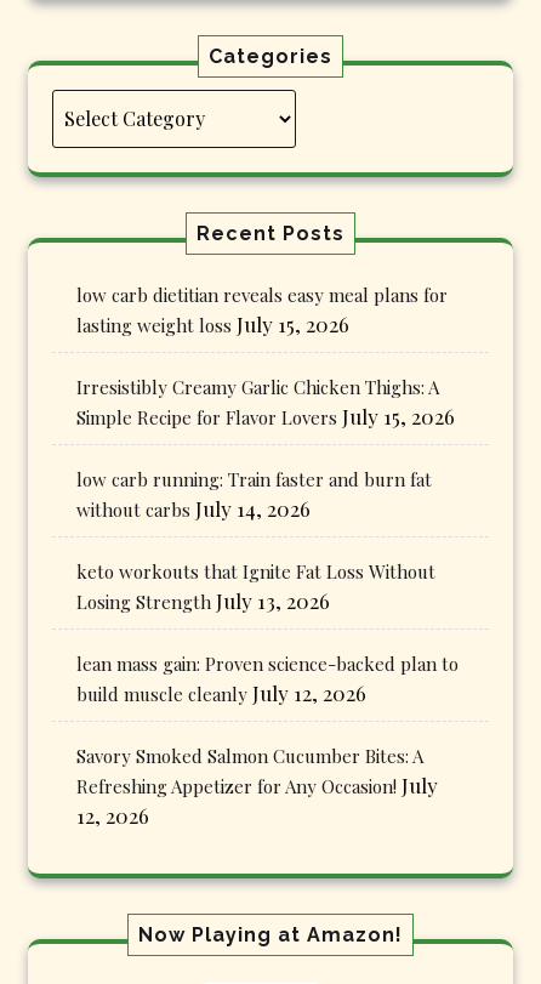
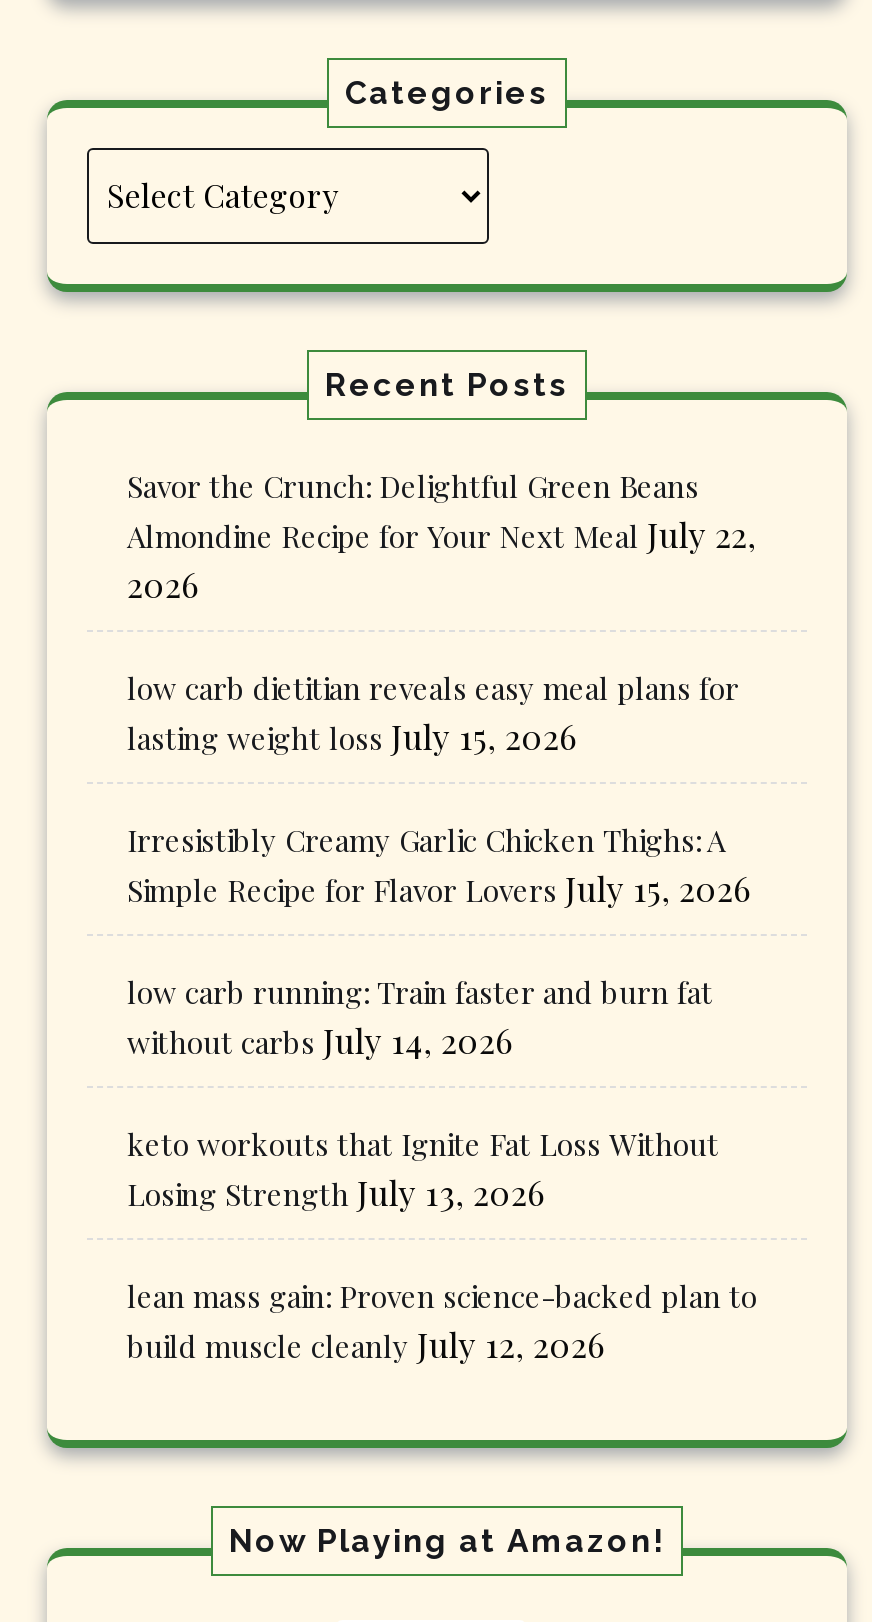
+ Savor the Crunch: Delightful Green Beans
+ Almondine Recipe for Your Next Meal July 22,
+ 2026

moved down: low carb dietitian reveals easy meal plans for | lasting weight loss July 15, 2026 | Irresistibly Creamy Garlic Chicken Thighs: A | ... | lean mass gain: Proven science-backed plan to | build muscle cleanly July 12, 2026

- Savory Smoked Salmon Cucumber Bites: A
- Refreshing Appetizer for Any Occasion! July
- 12, 2026
